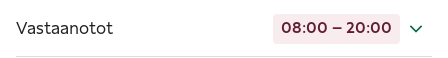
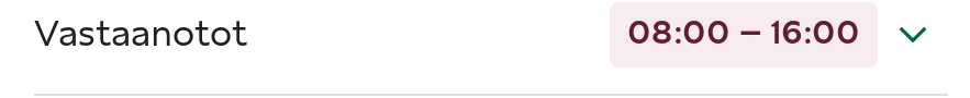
- 08:00 – 20:00
+ 08:00 – 16:00
